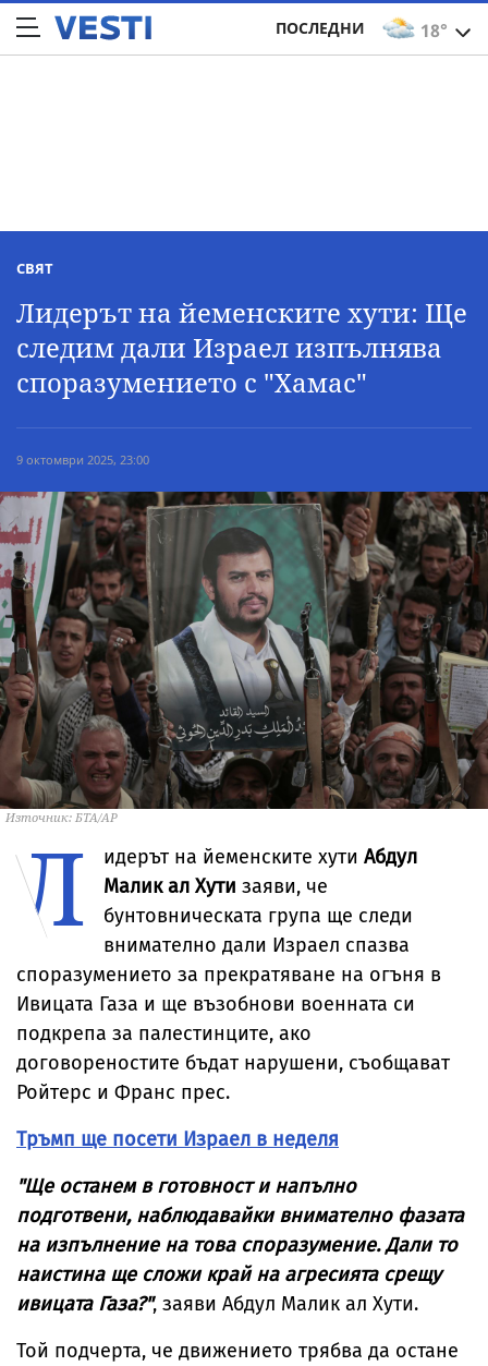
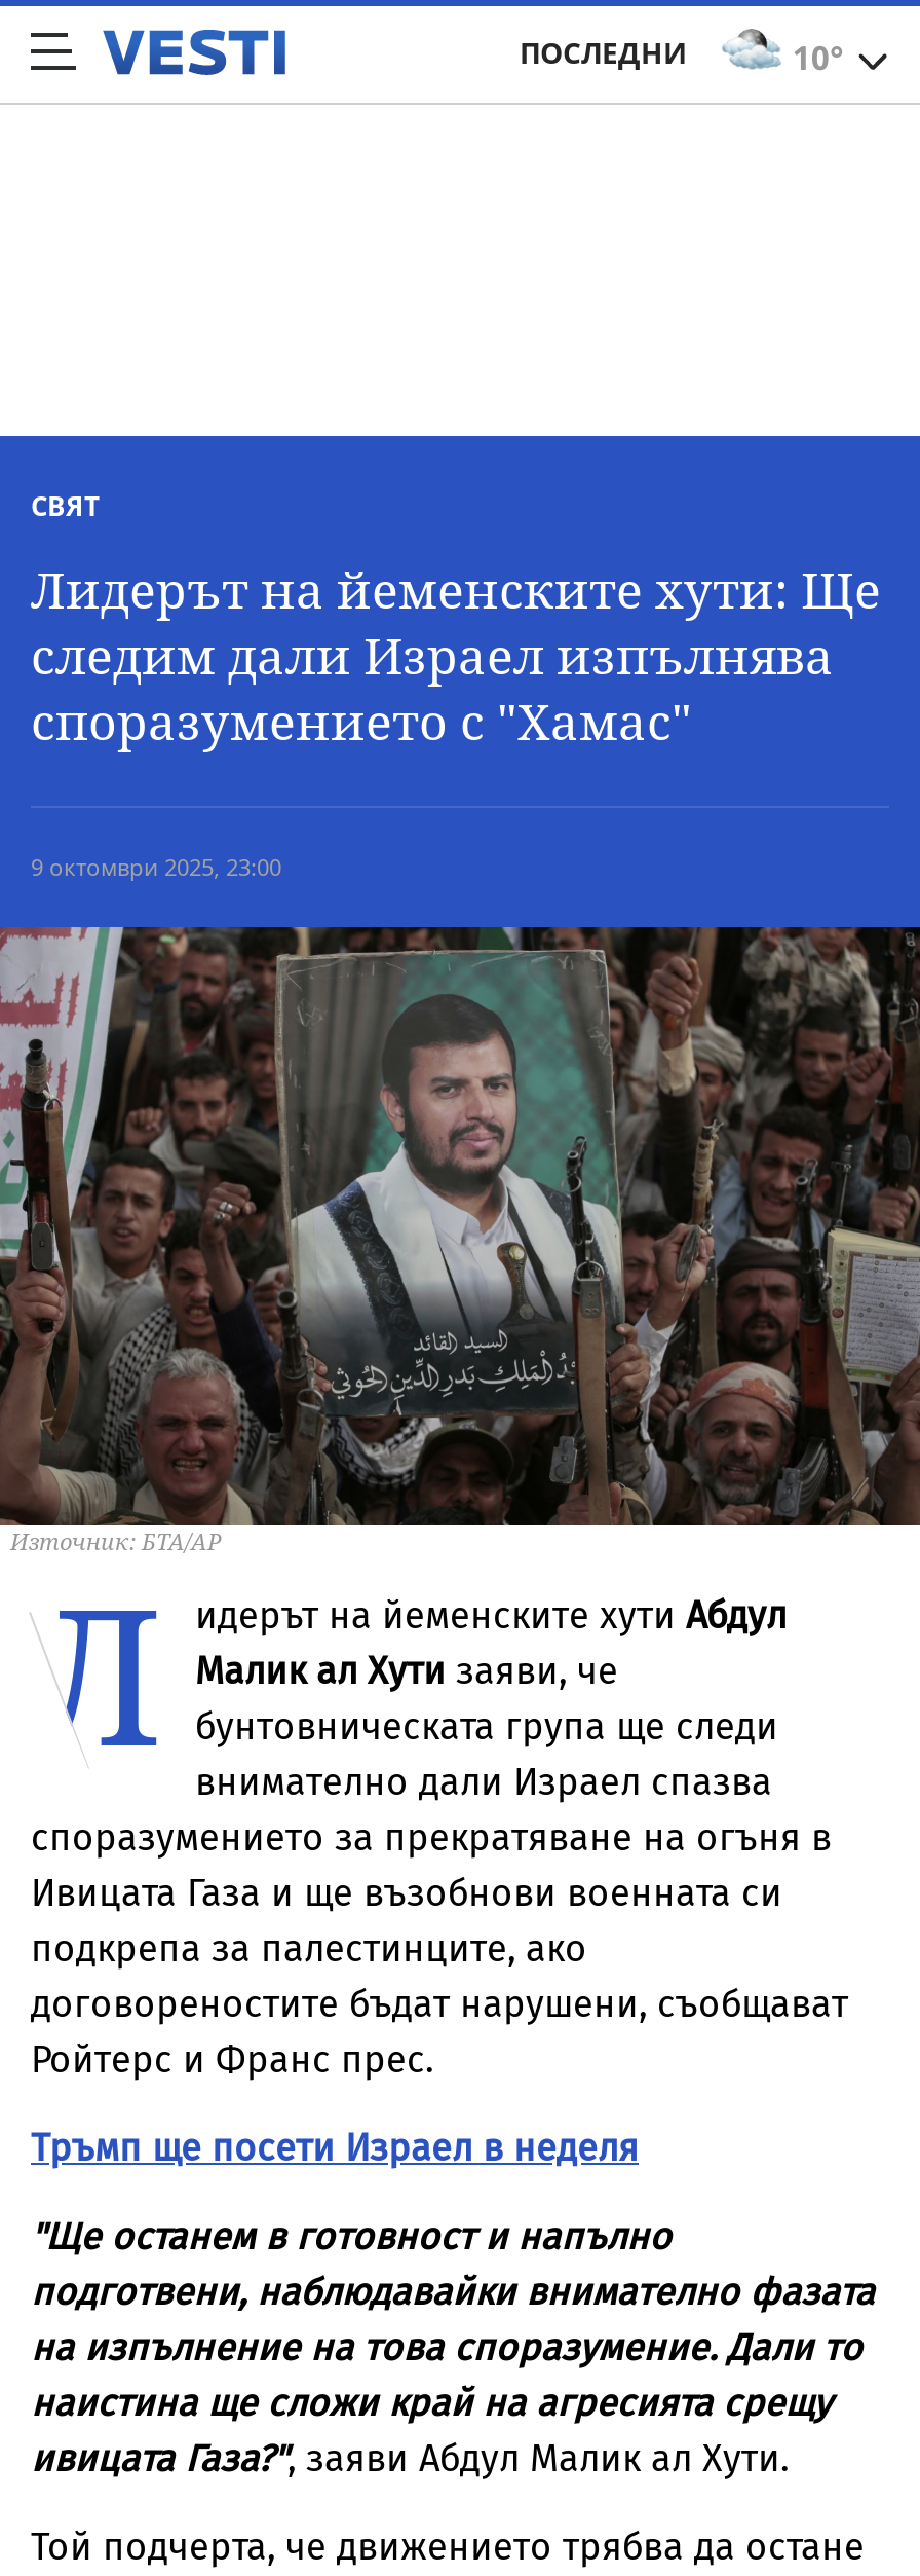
- 18°
+ 10°
